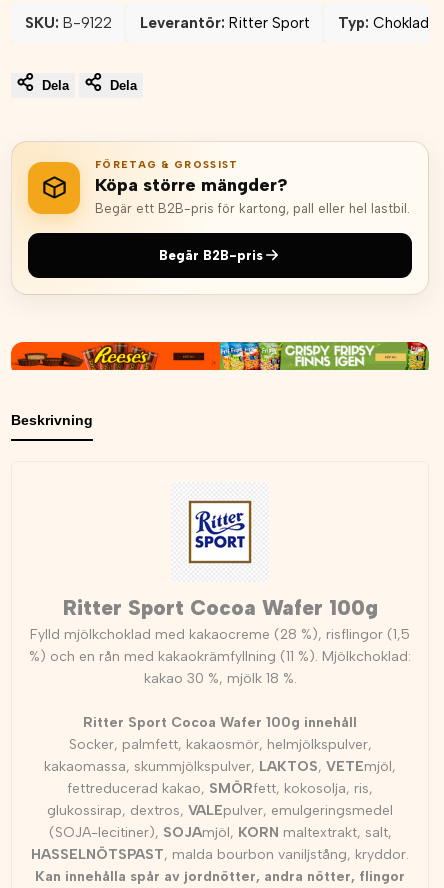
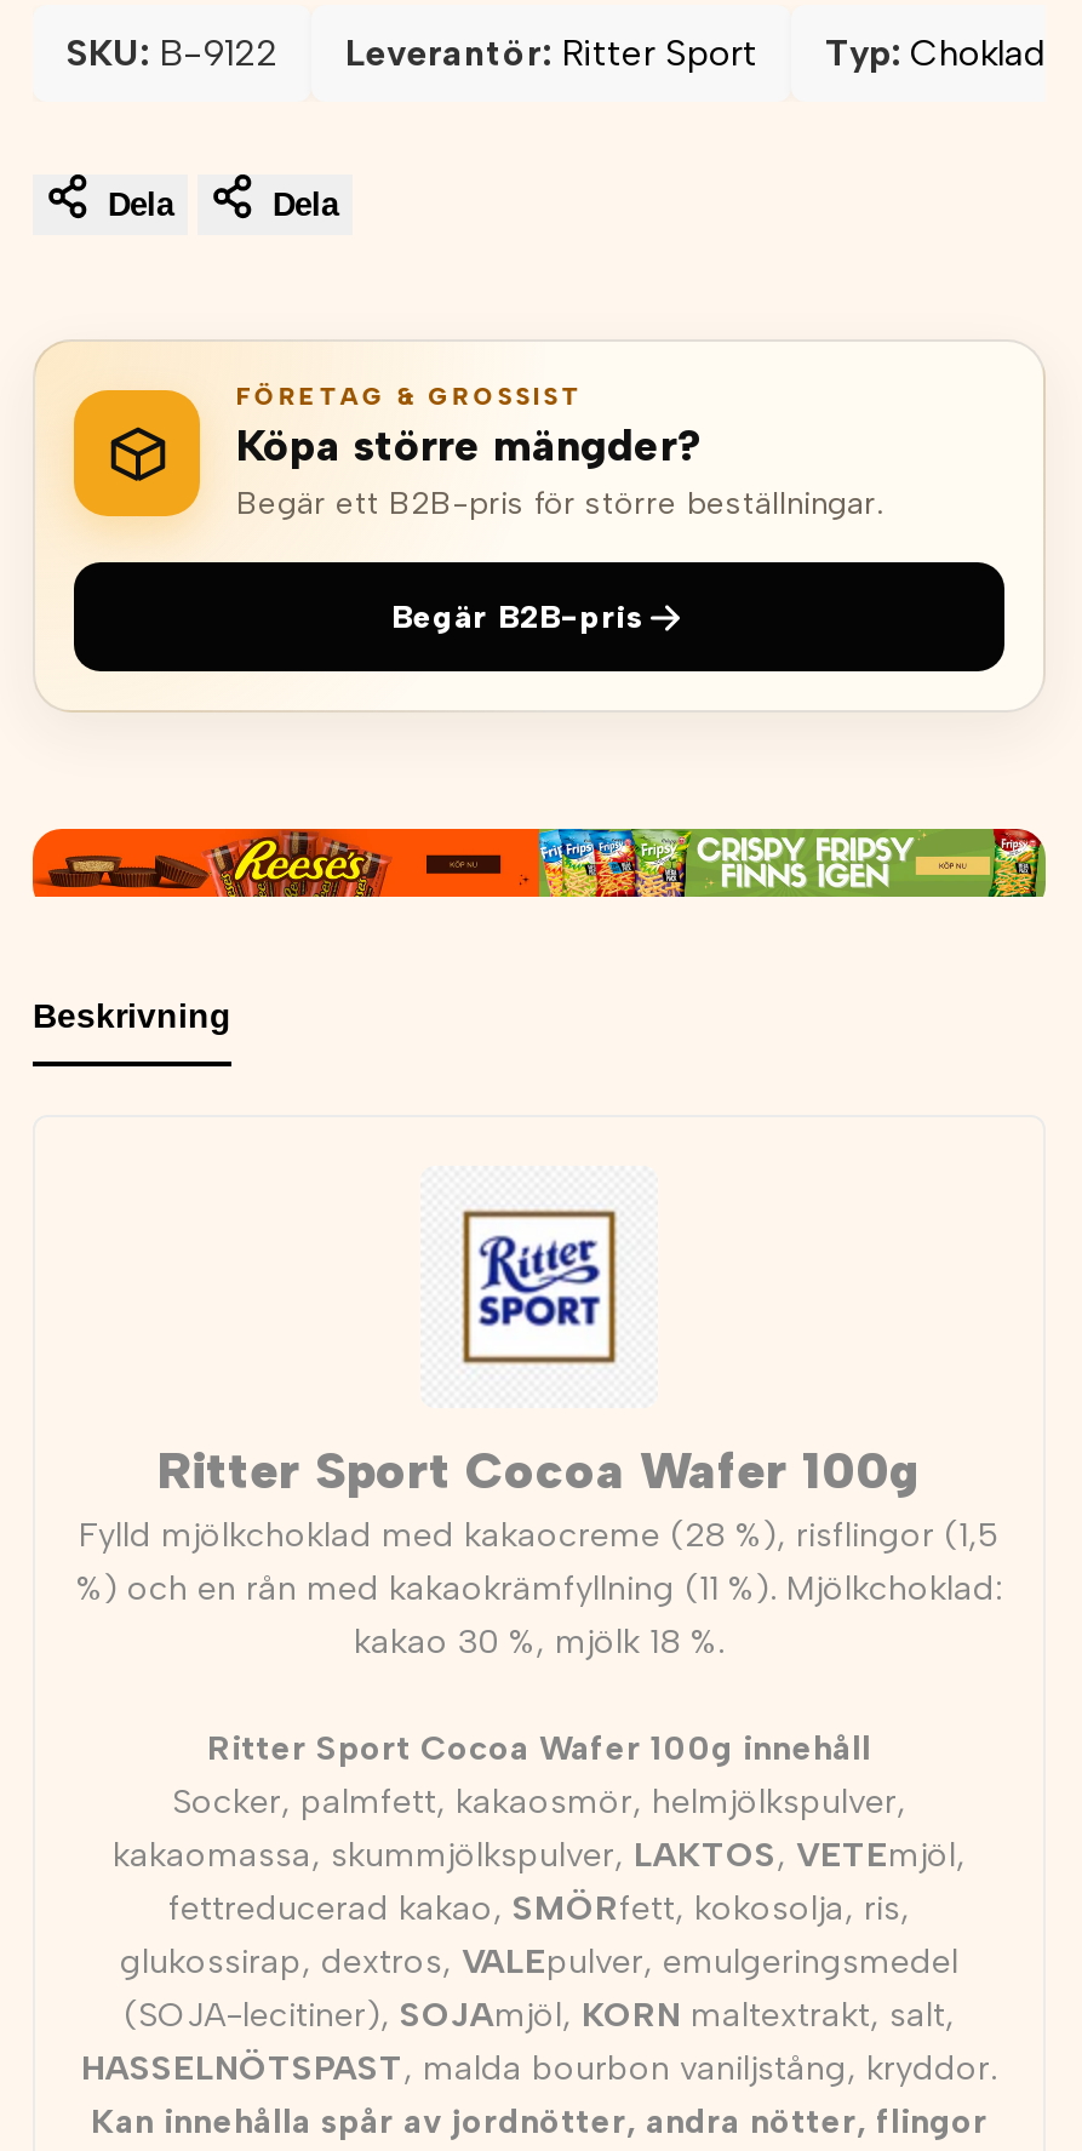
- Begär ett B2B-pris för kartong, pall eller hel lastbil.
+ Begär ett B2B-pris för större beställningar.
